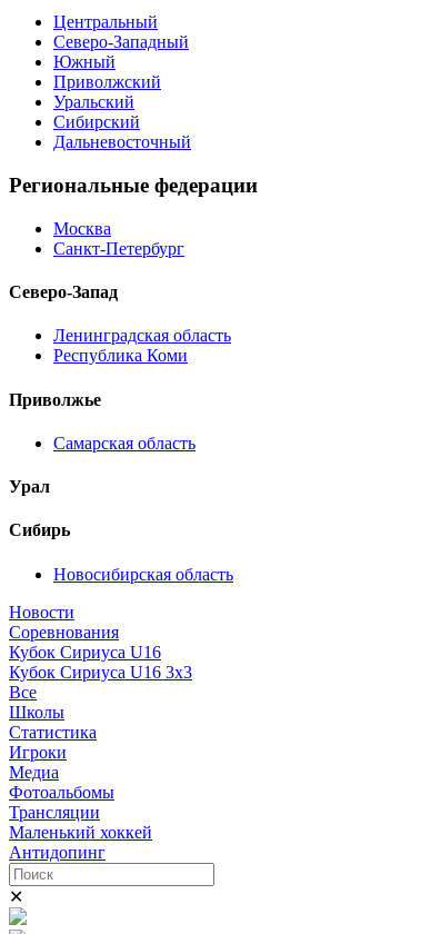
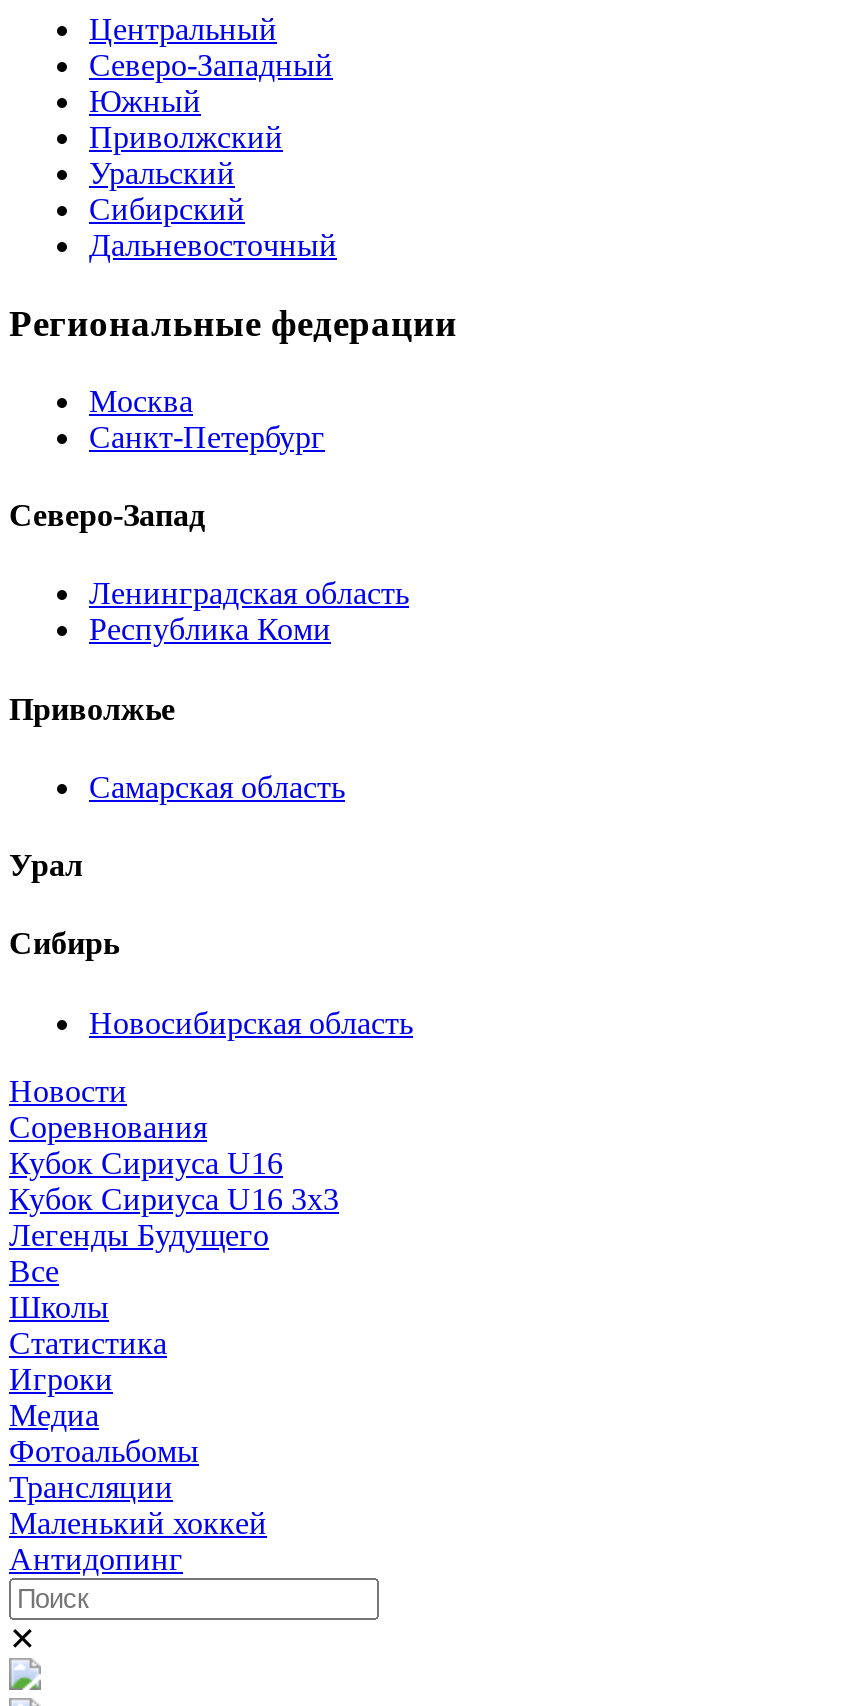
+ Легенды Будущего
